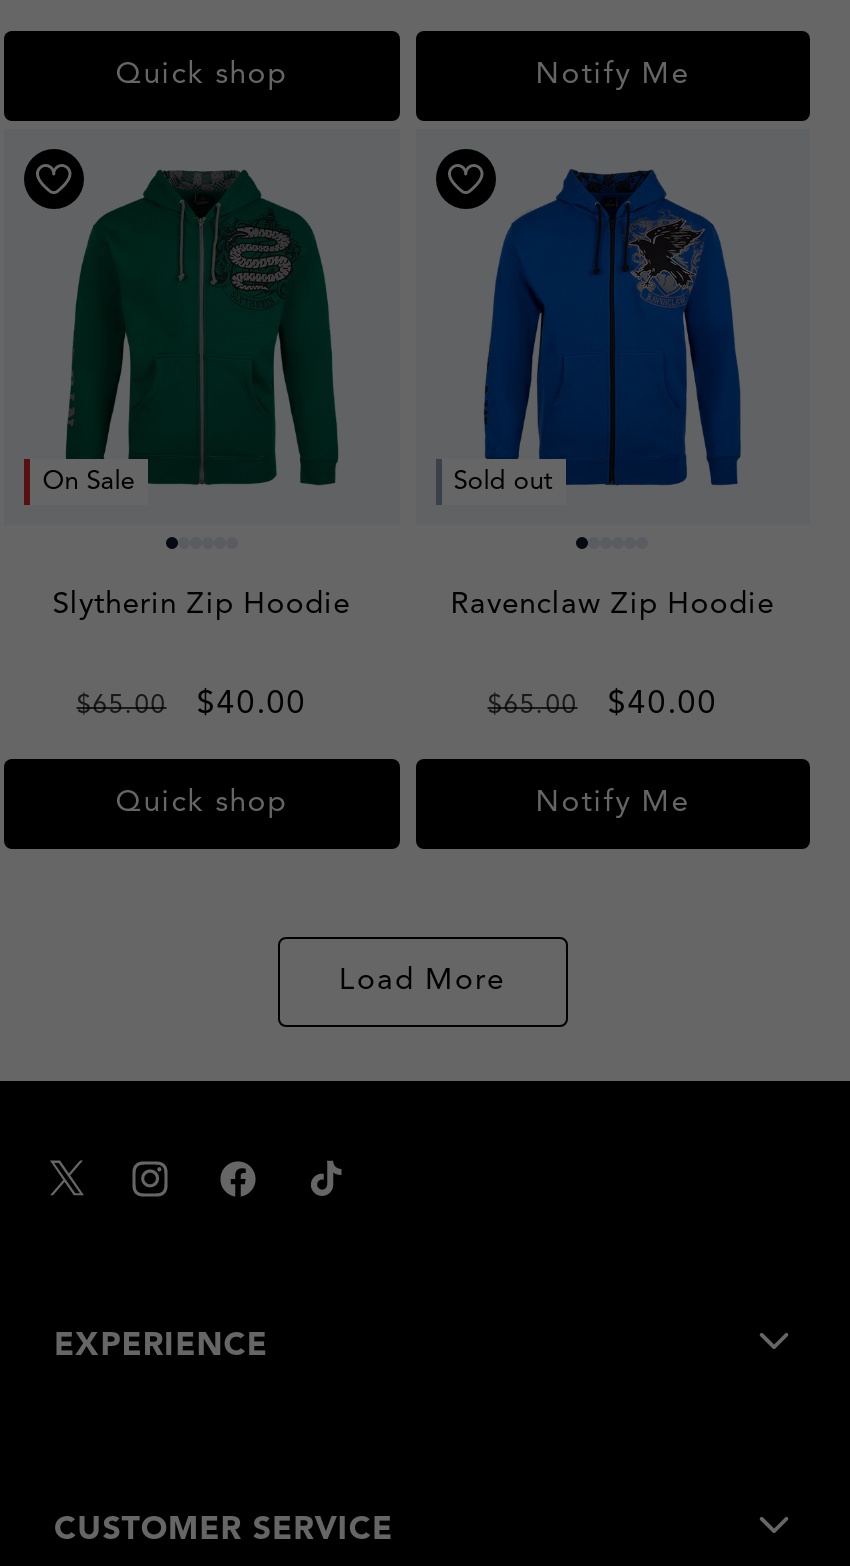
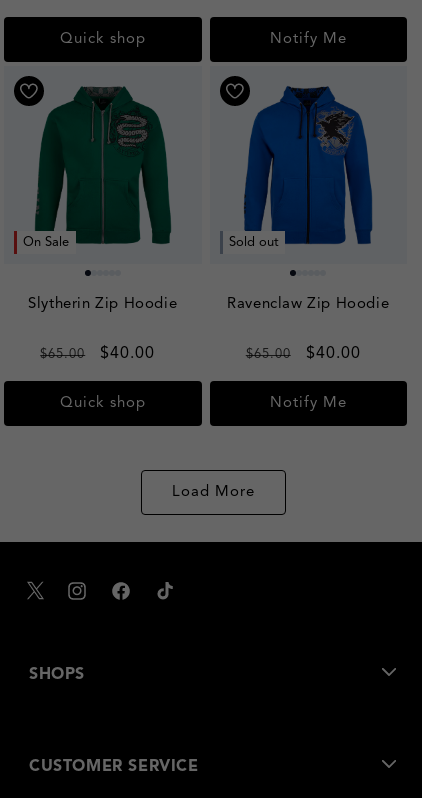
- EXPERIENCE
+ SHOPS
